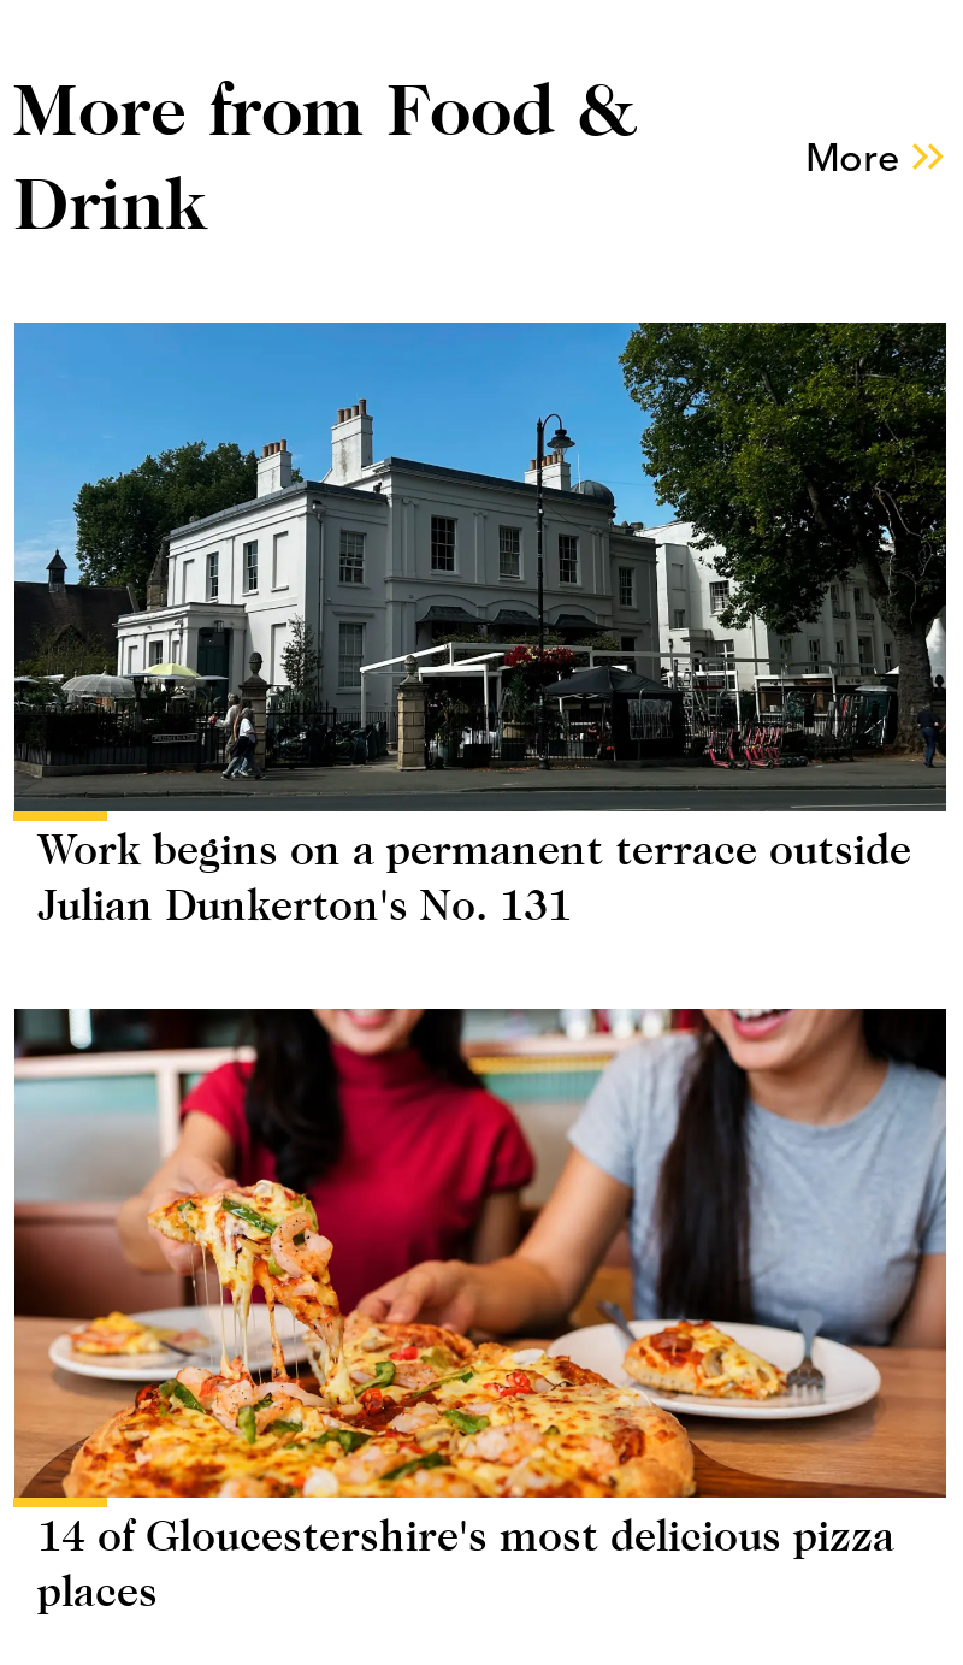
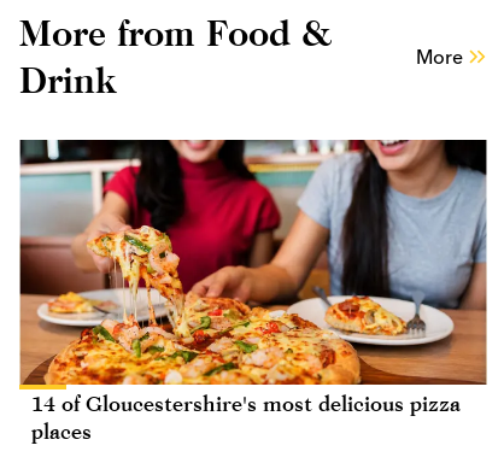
- [image]
- Work begins on a permanent terrace outside
- Julian Dunkerton's No. 131
